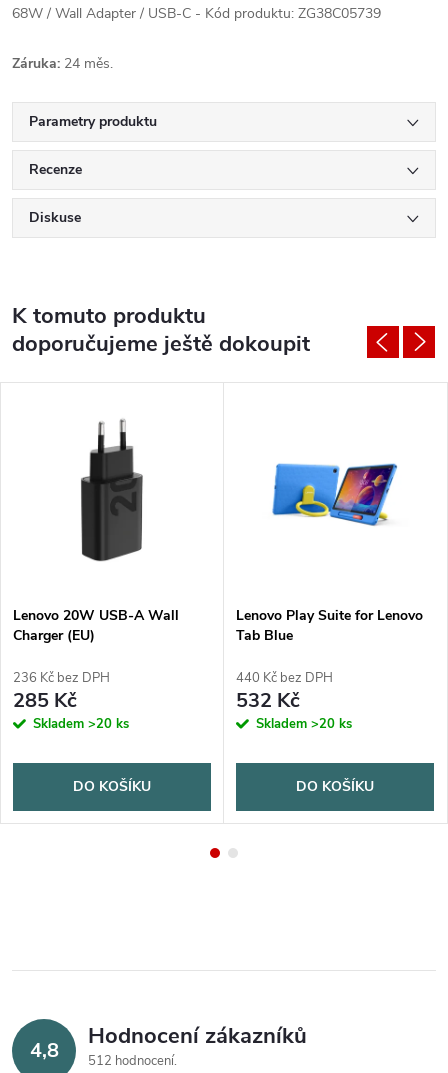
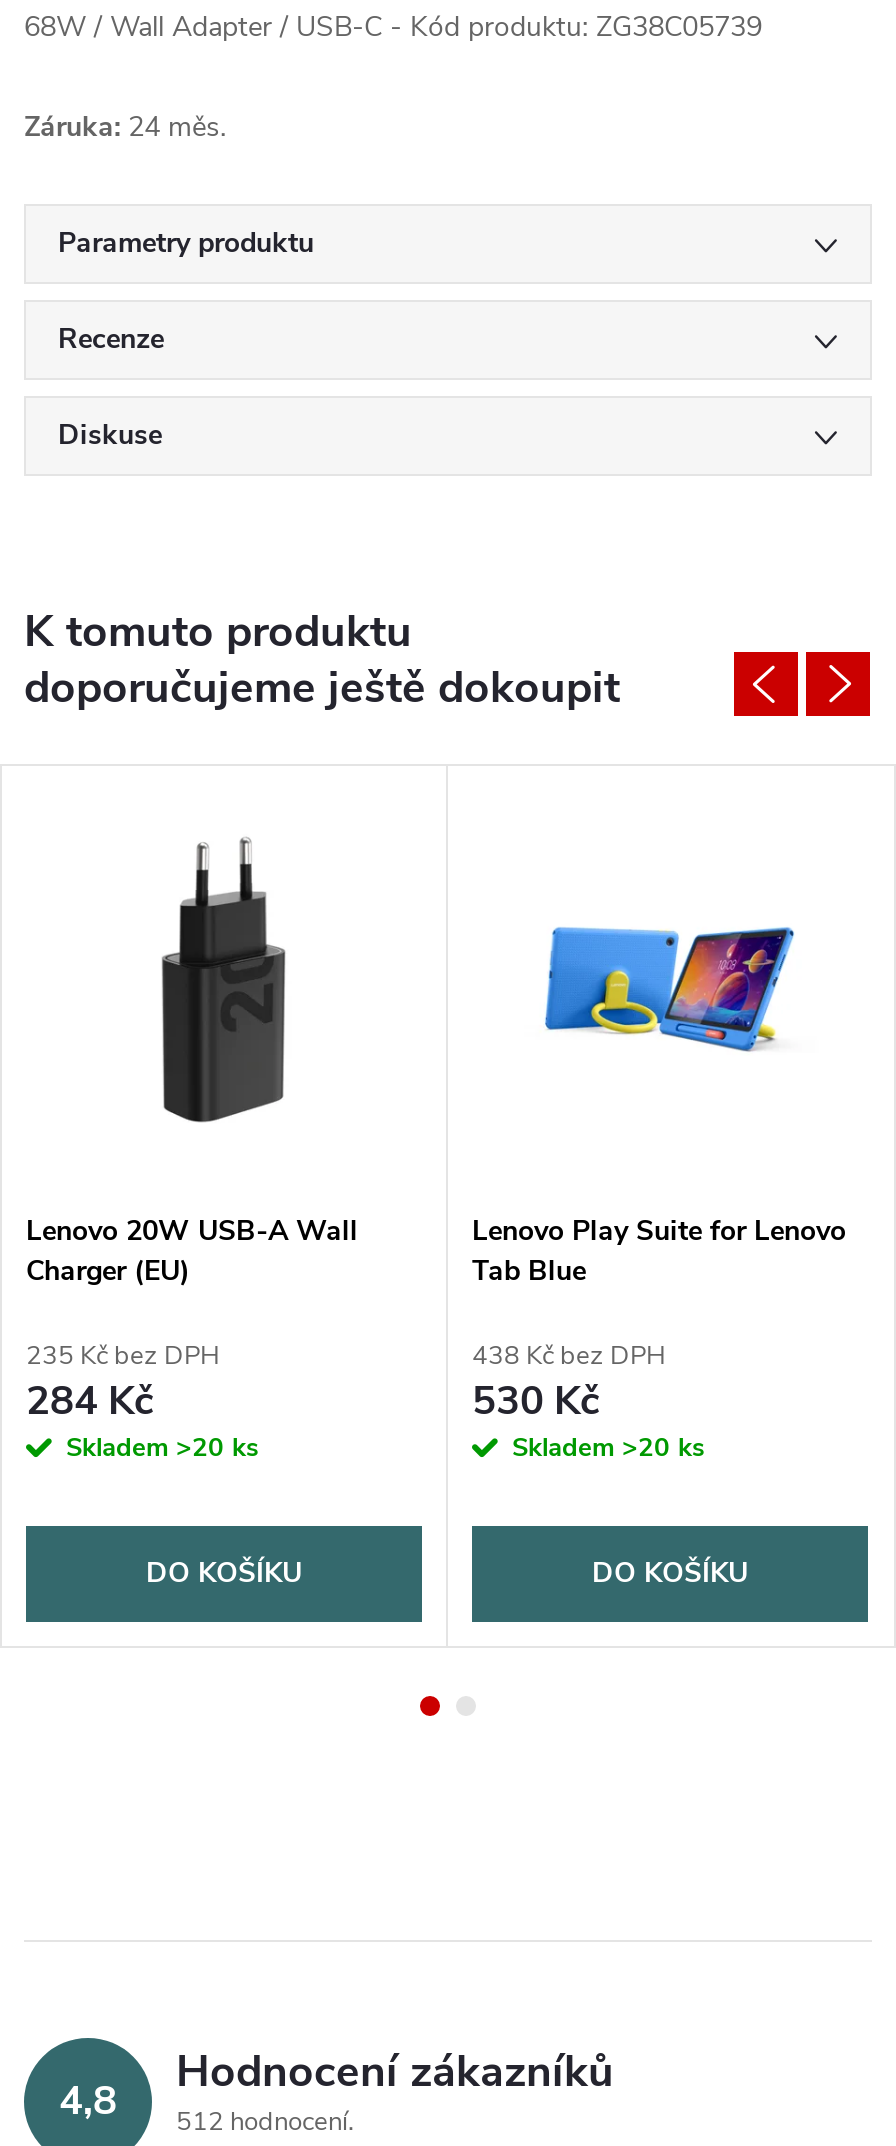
- 236 Kč bez DPH
+ 235 Kč bez DPH

- 440 Kč bez DPH
+ 438 Kč bez DPH

- 285 Kč
+ 284 Kč

- 532 Kč
+ 530 Kč
